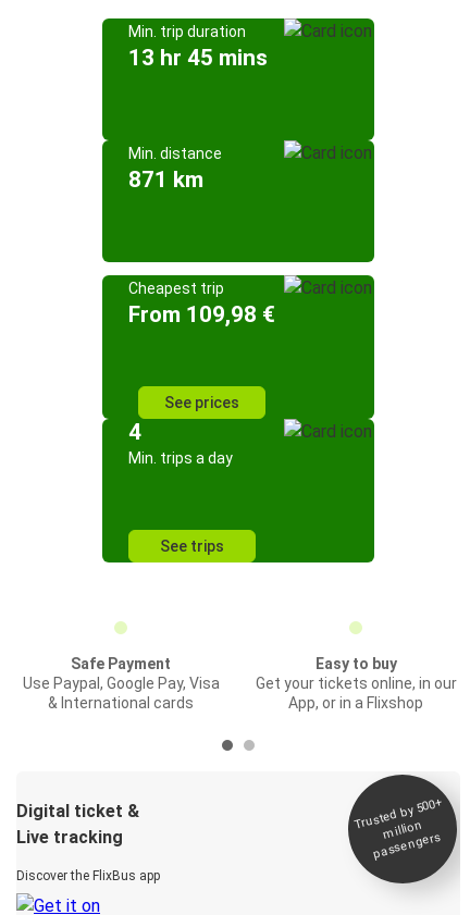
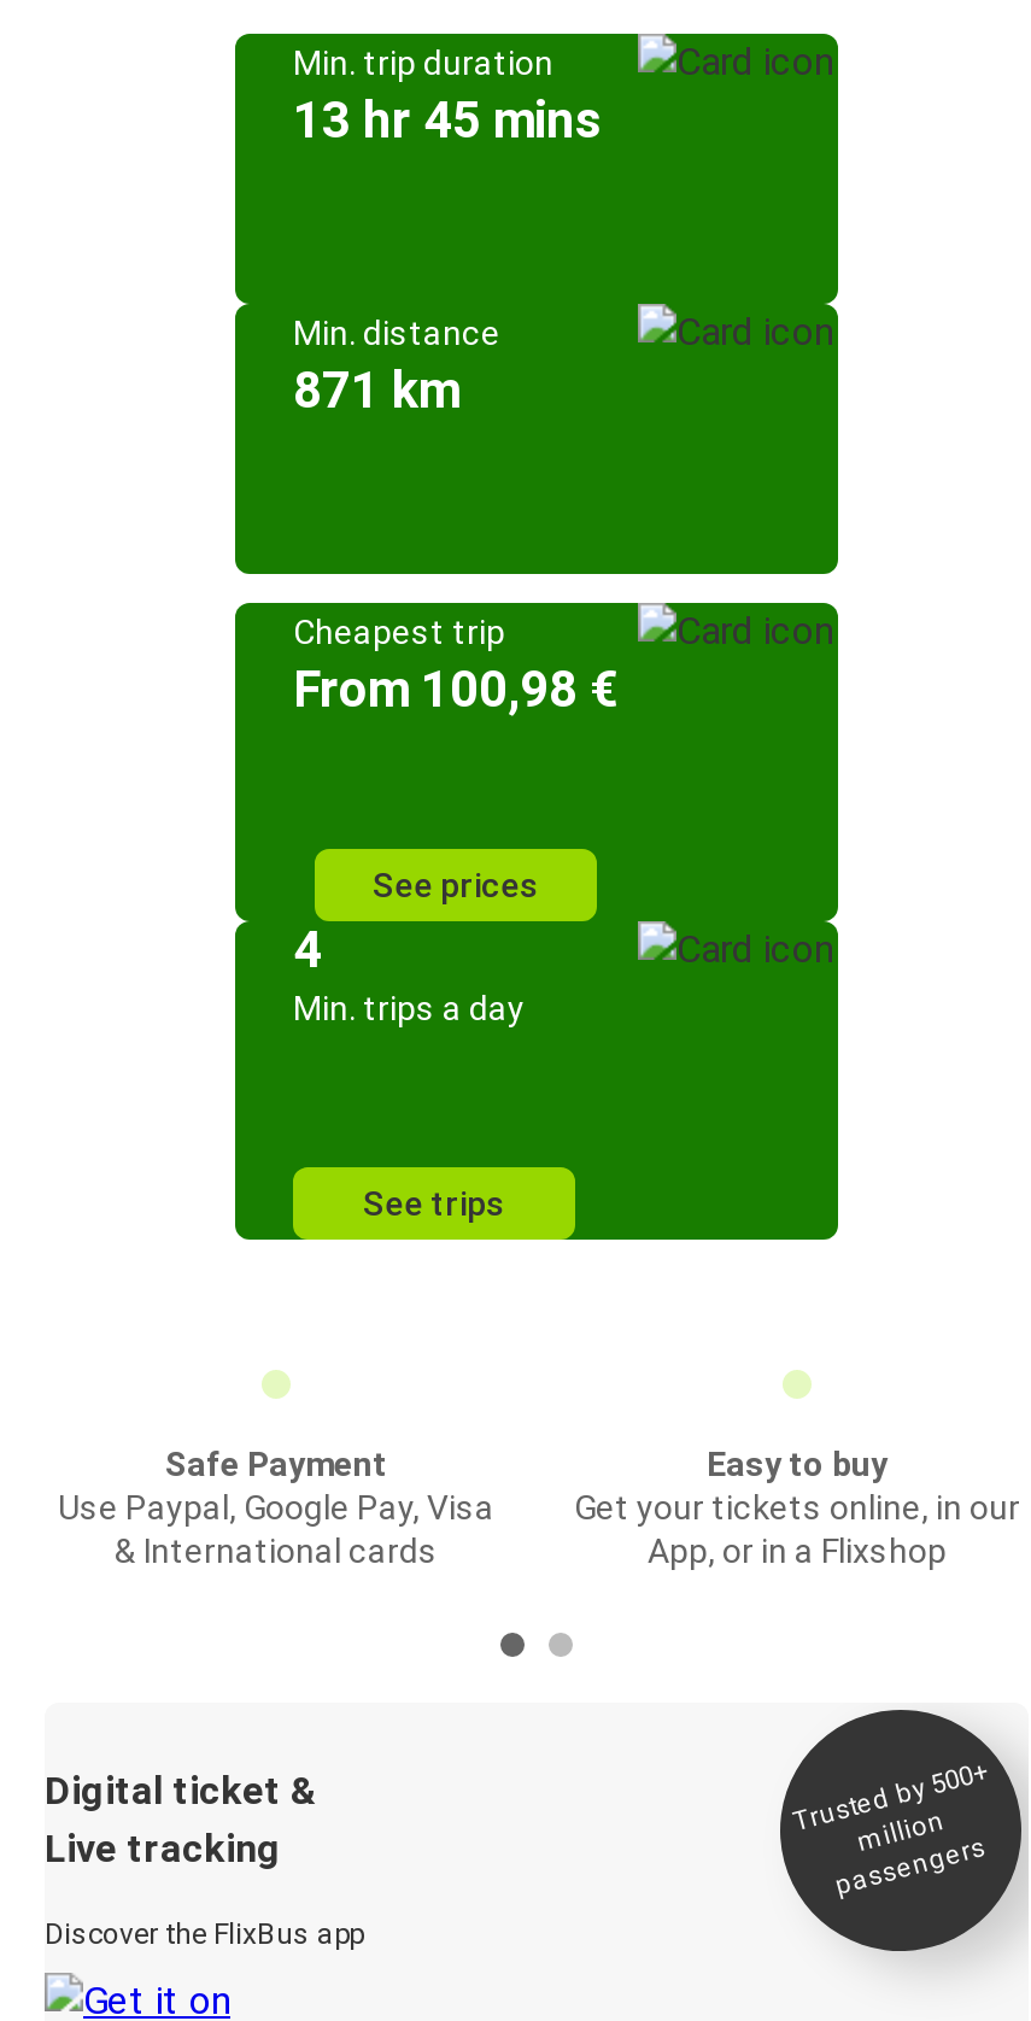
- From 109,98 €
+ From 100,98 €
